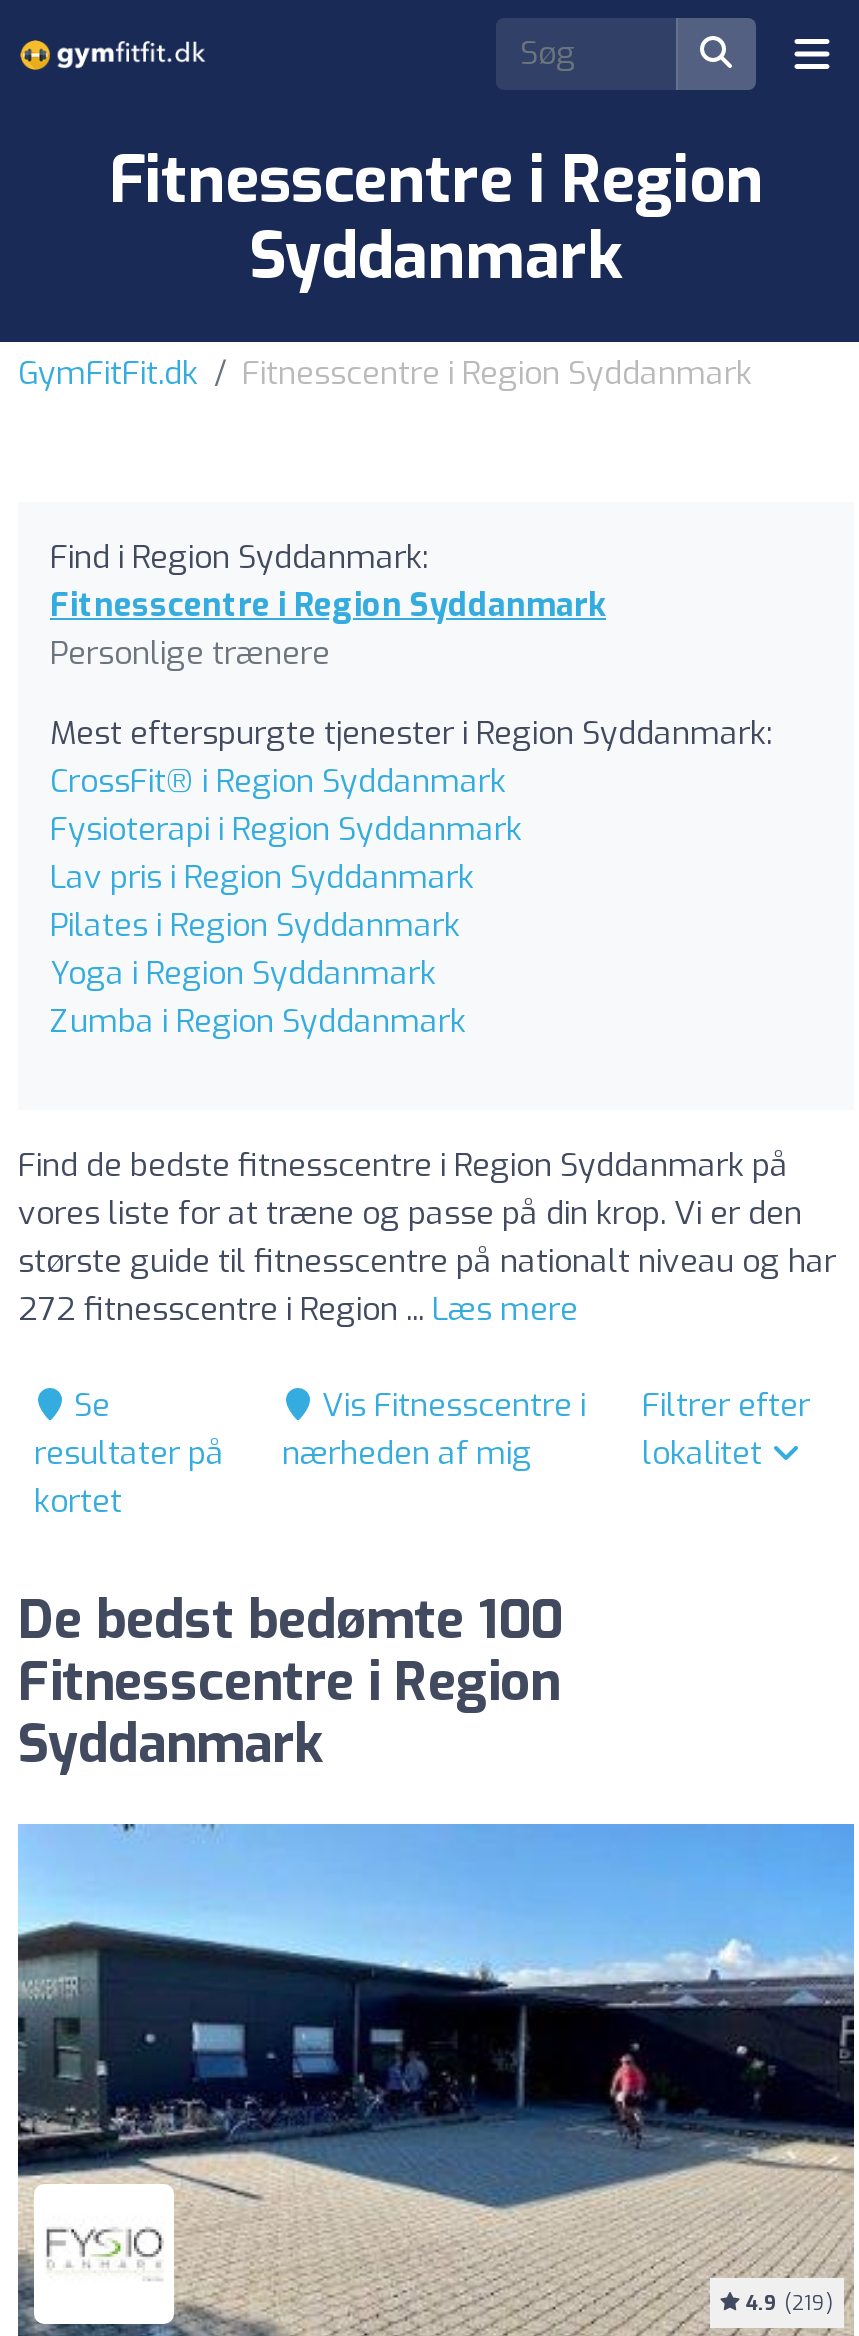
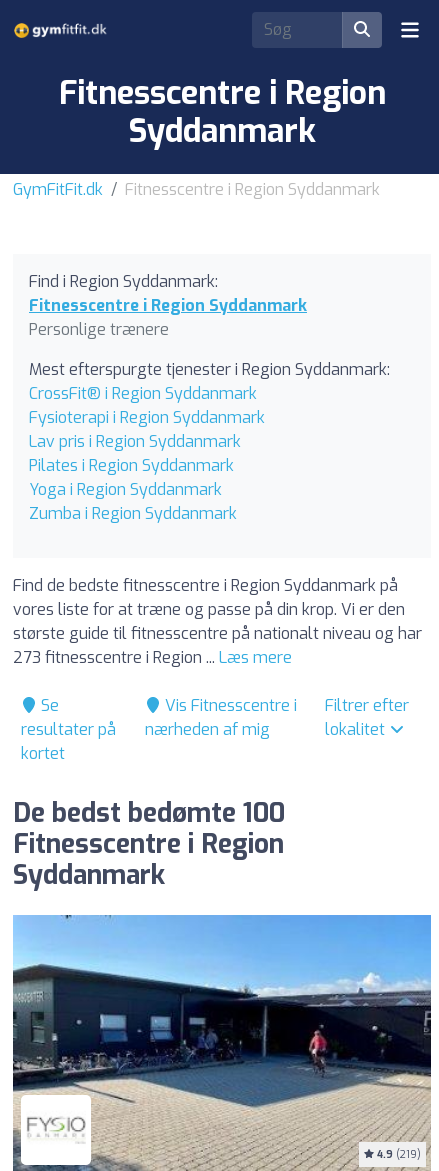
- 272 fitnesscentre i Region ... Læs mere
+ 273 fitnesscentre i Region ... Læs mere
